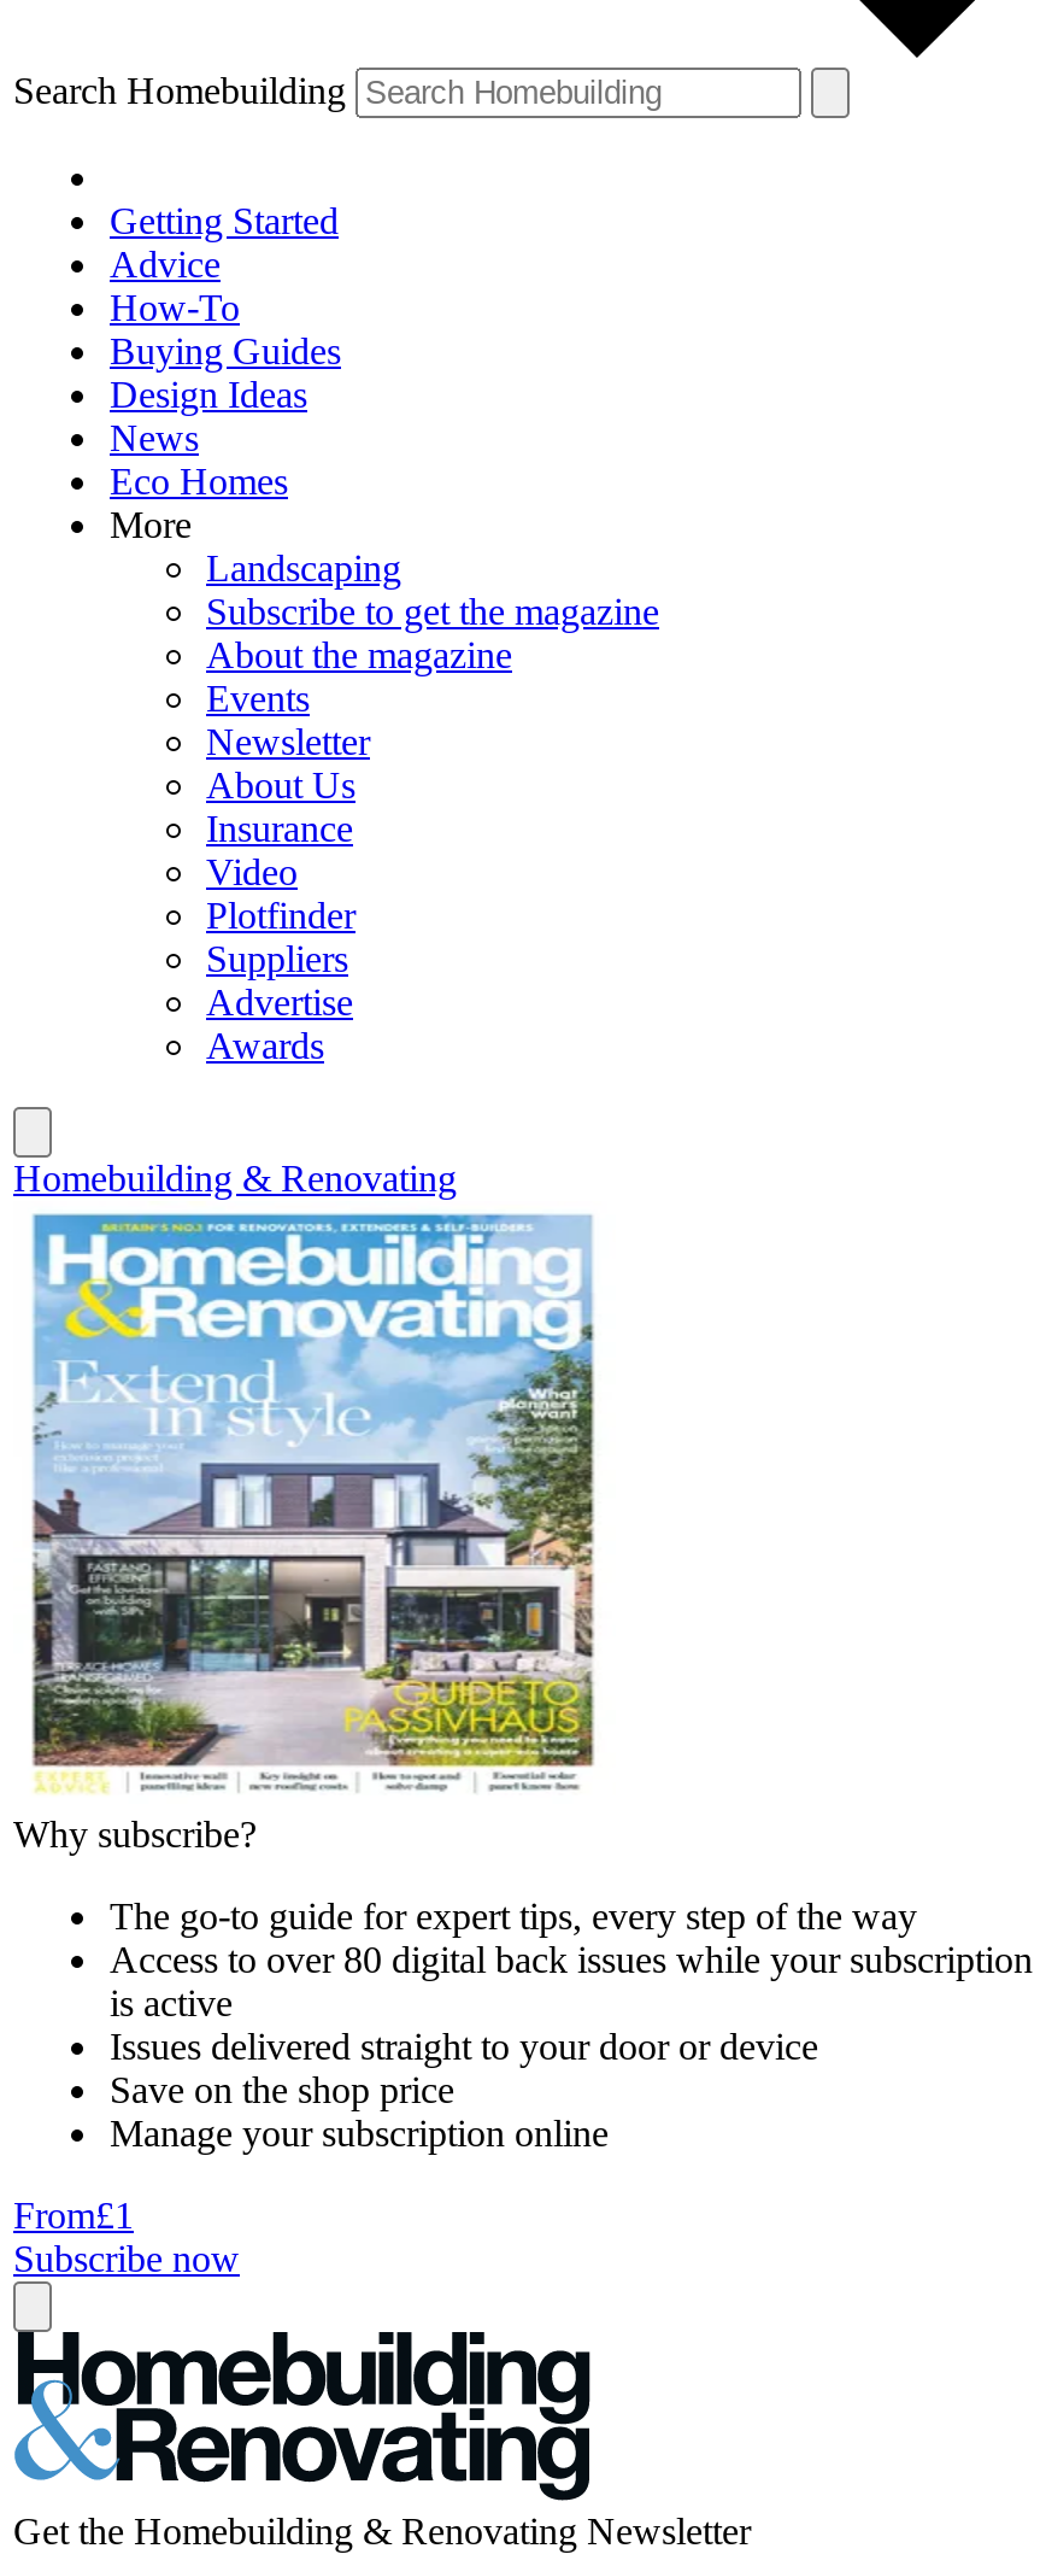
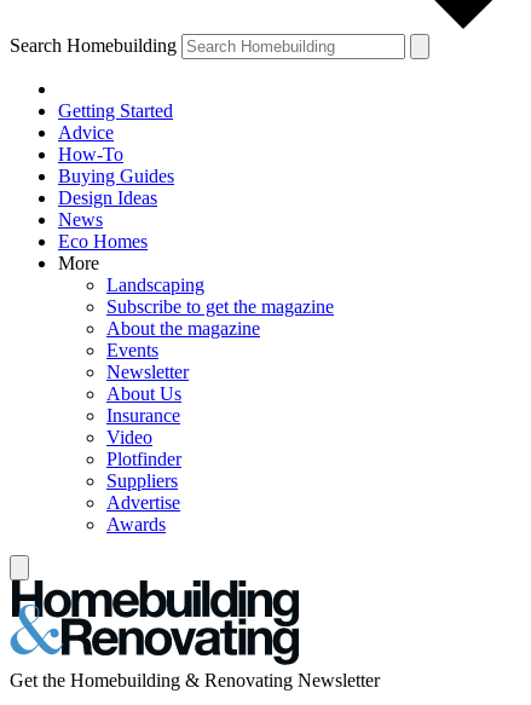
- Homebuilding & Renovating

- [image]
- Why subscribe?
- The go-to guide for expert tips, every step of the way
- Access to over 80 digital back issues while your subscription
- is active
- Issues delivered straight to your door or device
- Save on the shop price
- Manage your subscription online
- From£1
- Subscribe now
